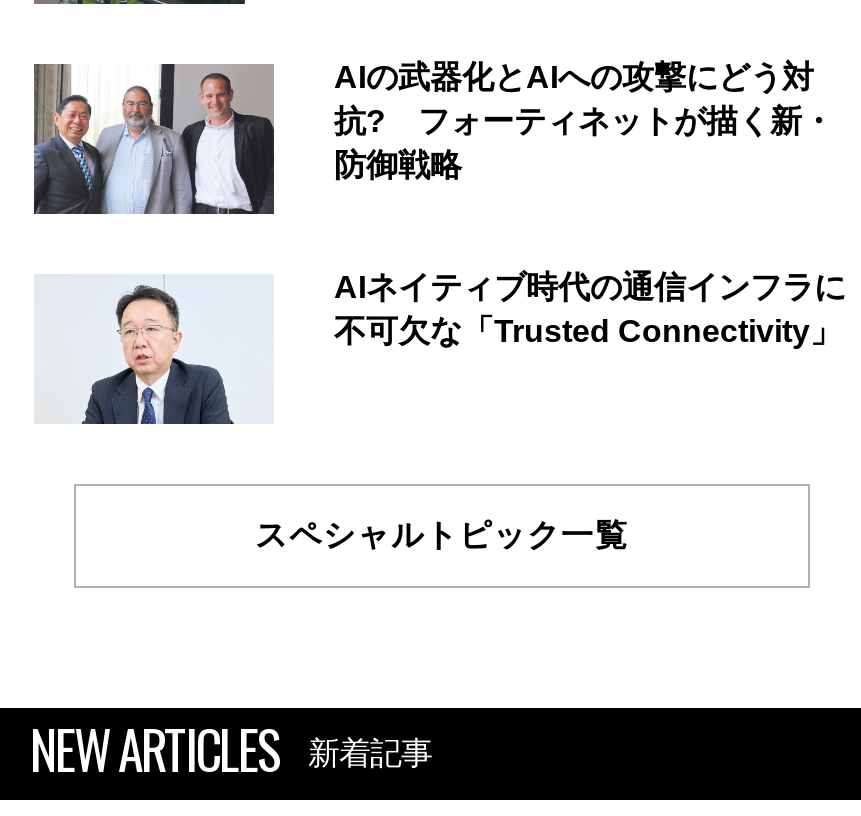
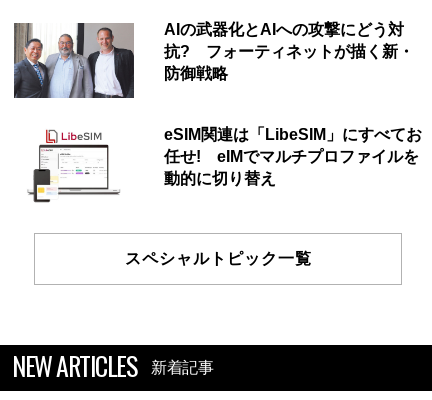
- [image]
+ [image]

- AIネイティブ時代の通信インフラに
- 不可欠な「Trusted Connectivity」
+ eSIM関連は「LibeSIM」にすべてお
+ 任せ! eIMでマルチプロファイルを
+ 動的に切り替え
